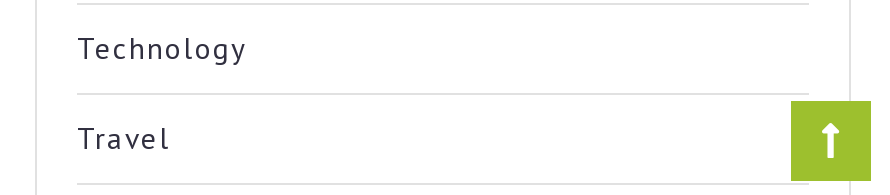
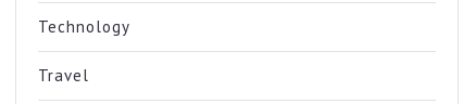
- [image]
